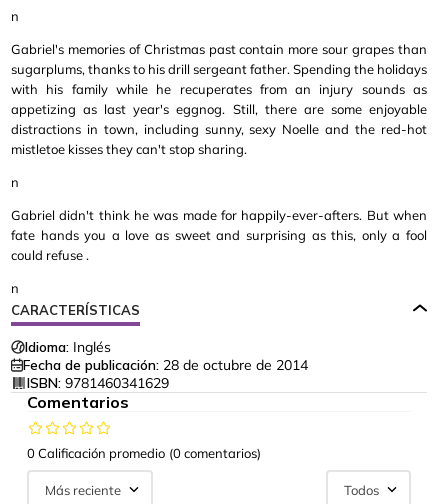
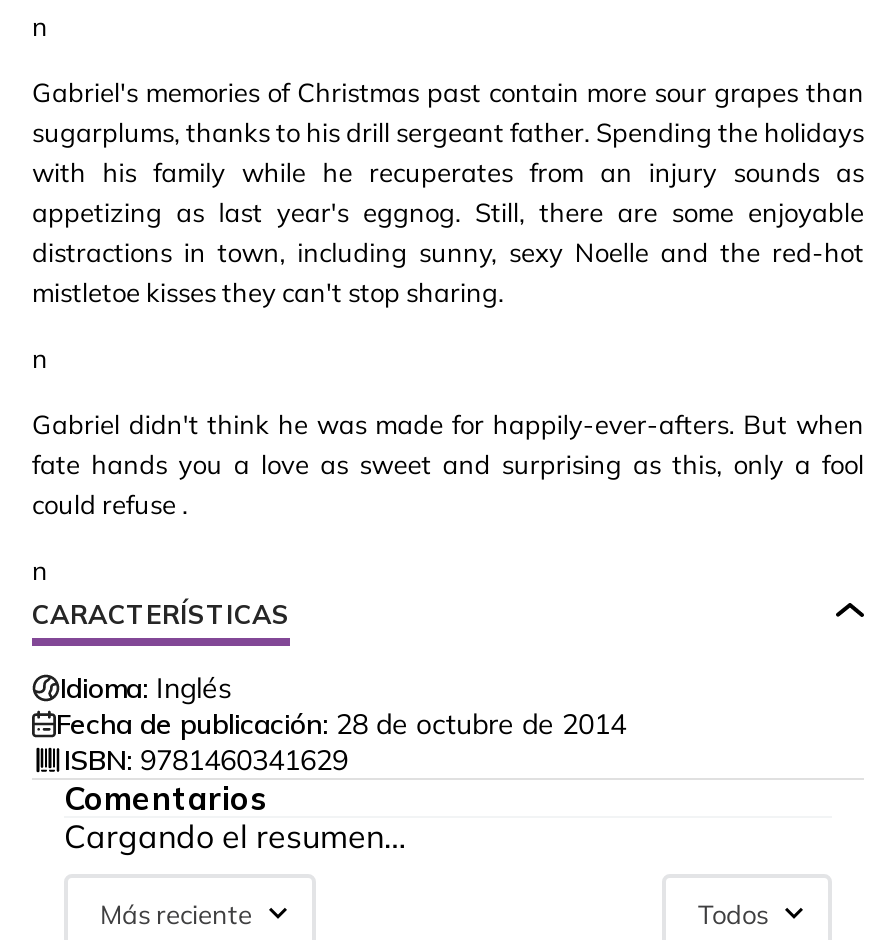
- 0 Calificación promedio (0 comentarios)
+ Cargando el resumen…
